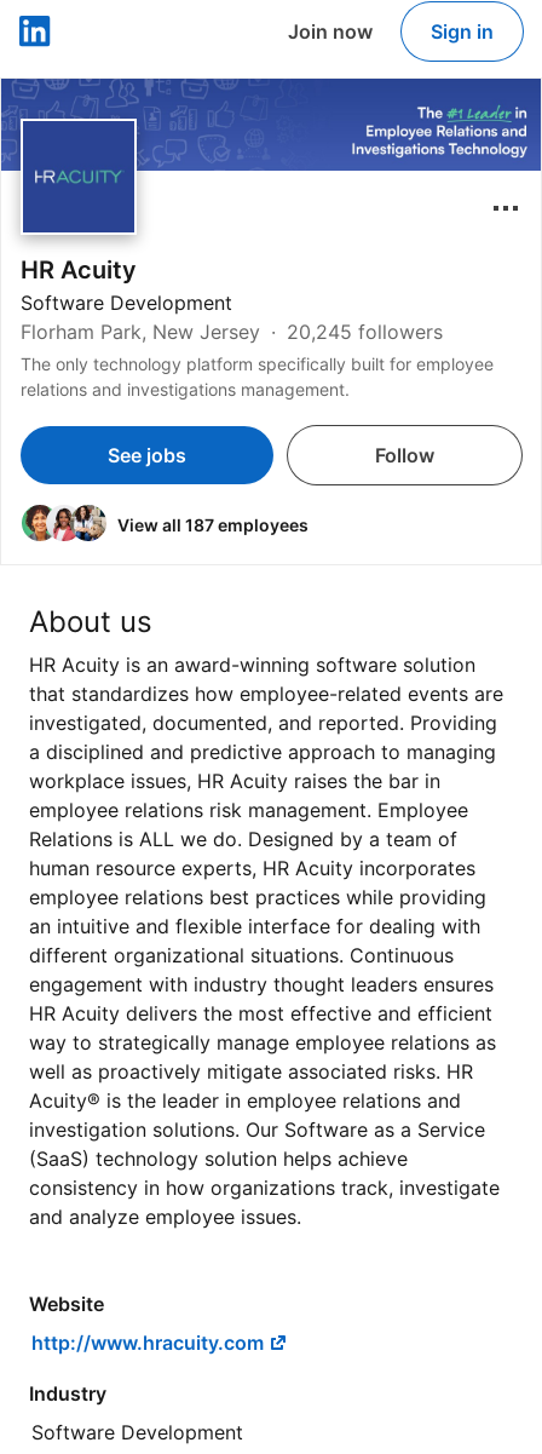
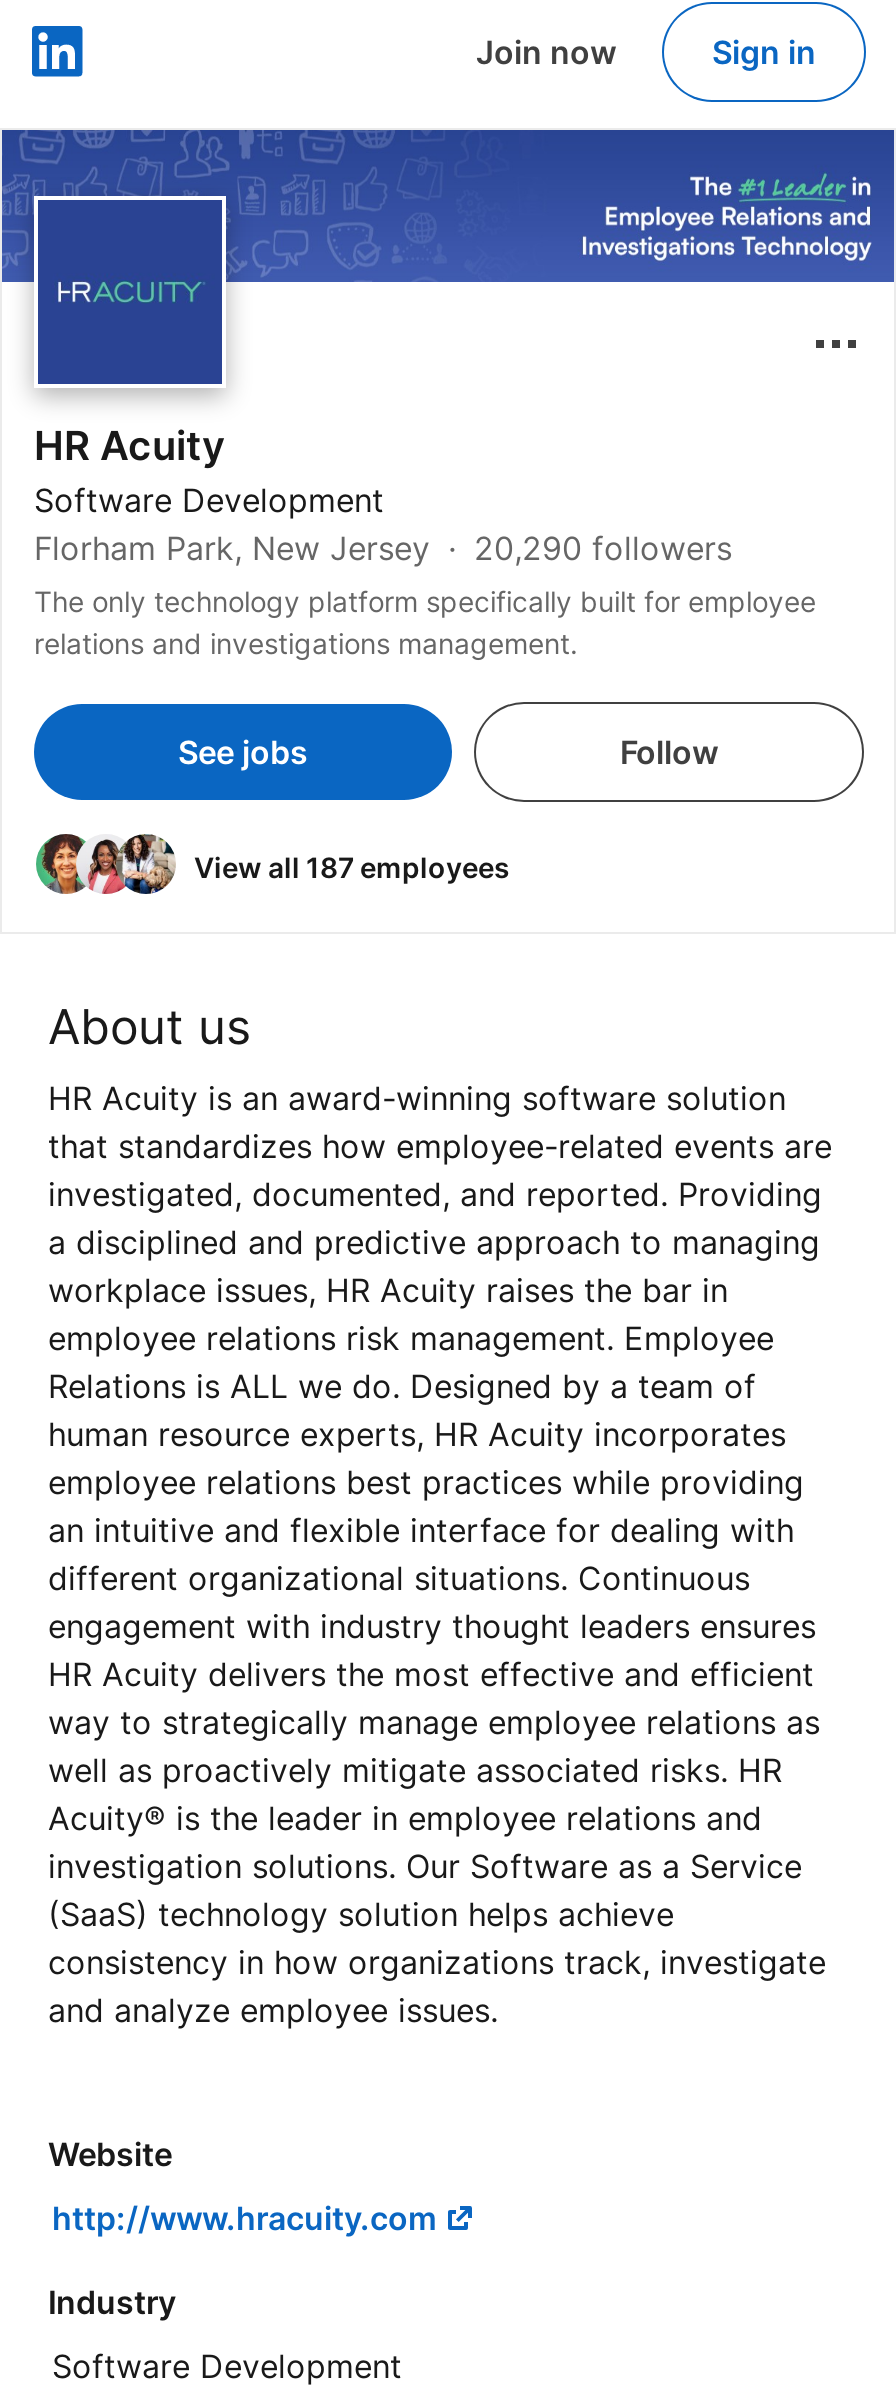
- Florham Park, New Jersey 20,245 followers
+ Florham Park, New Jersey 20,290 followers
